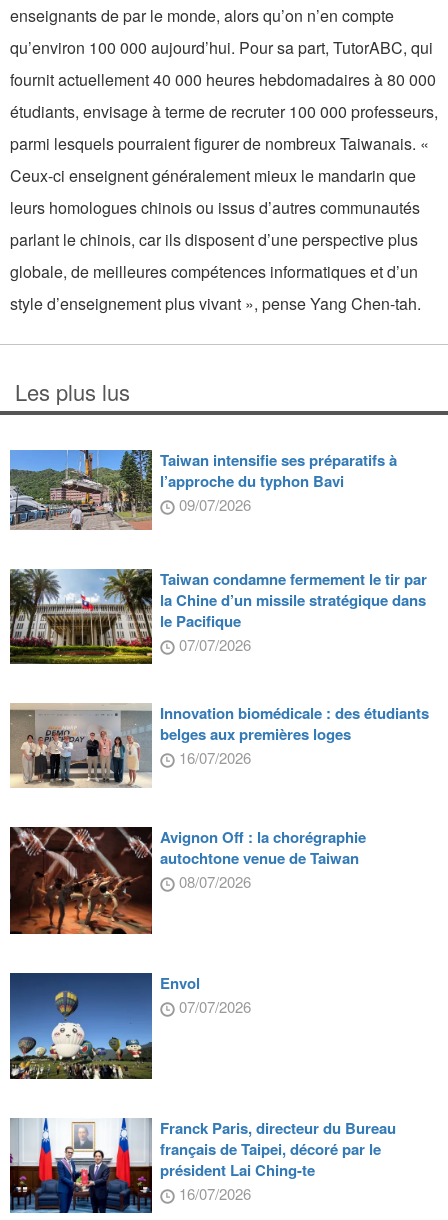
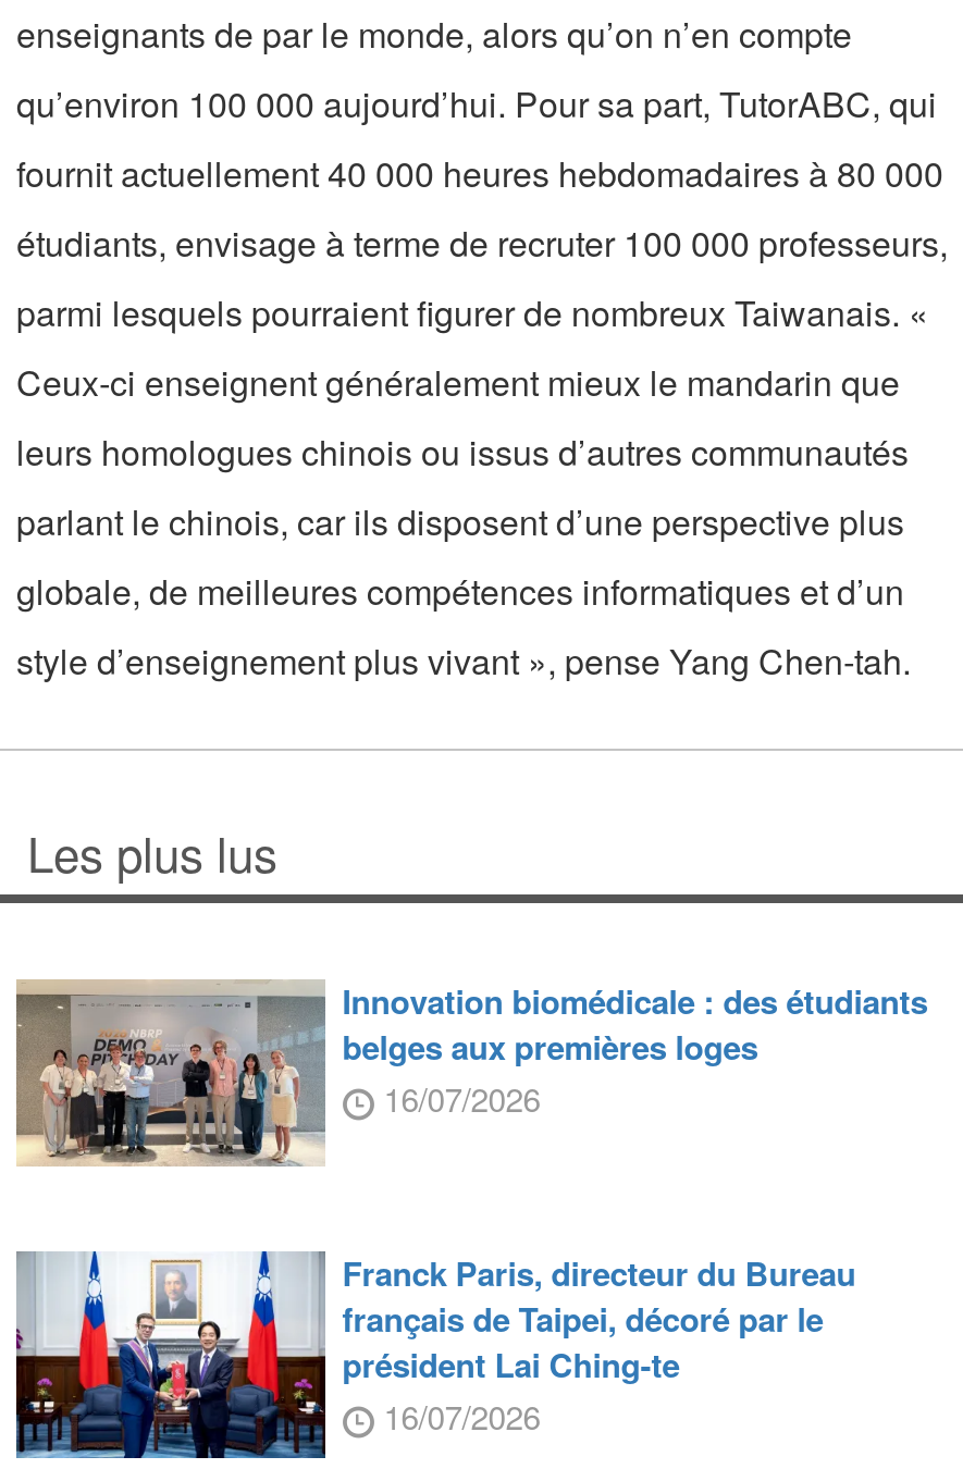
- [image]
- Taiwan intensifie ses préparatifs à
- l’approche du typhon Bavi
- 09/07/2026
- Taiwan condamne fermement le tir par
- la Chine d’un missile stratégique dans
- le Pacifique
- 07/07/2026

- [image]

- [image]
- Avignon Off : la chorégraphie
- autochtone venue de Taiwan
- 08/07/2026

- [image]
- Envol
- 07/07/2026
